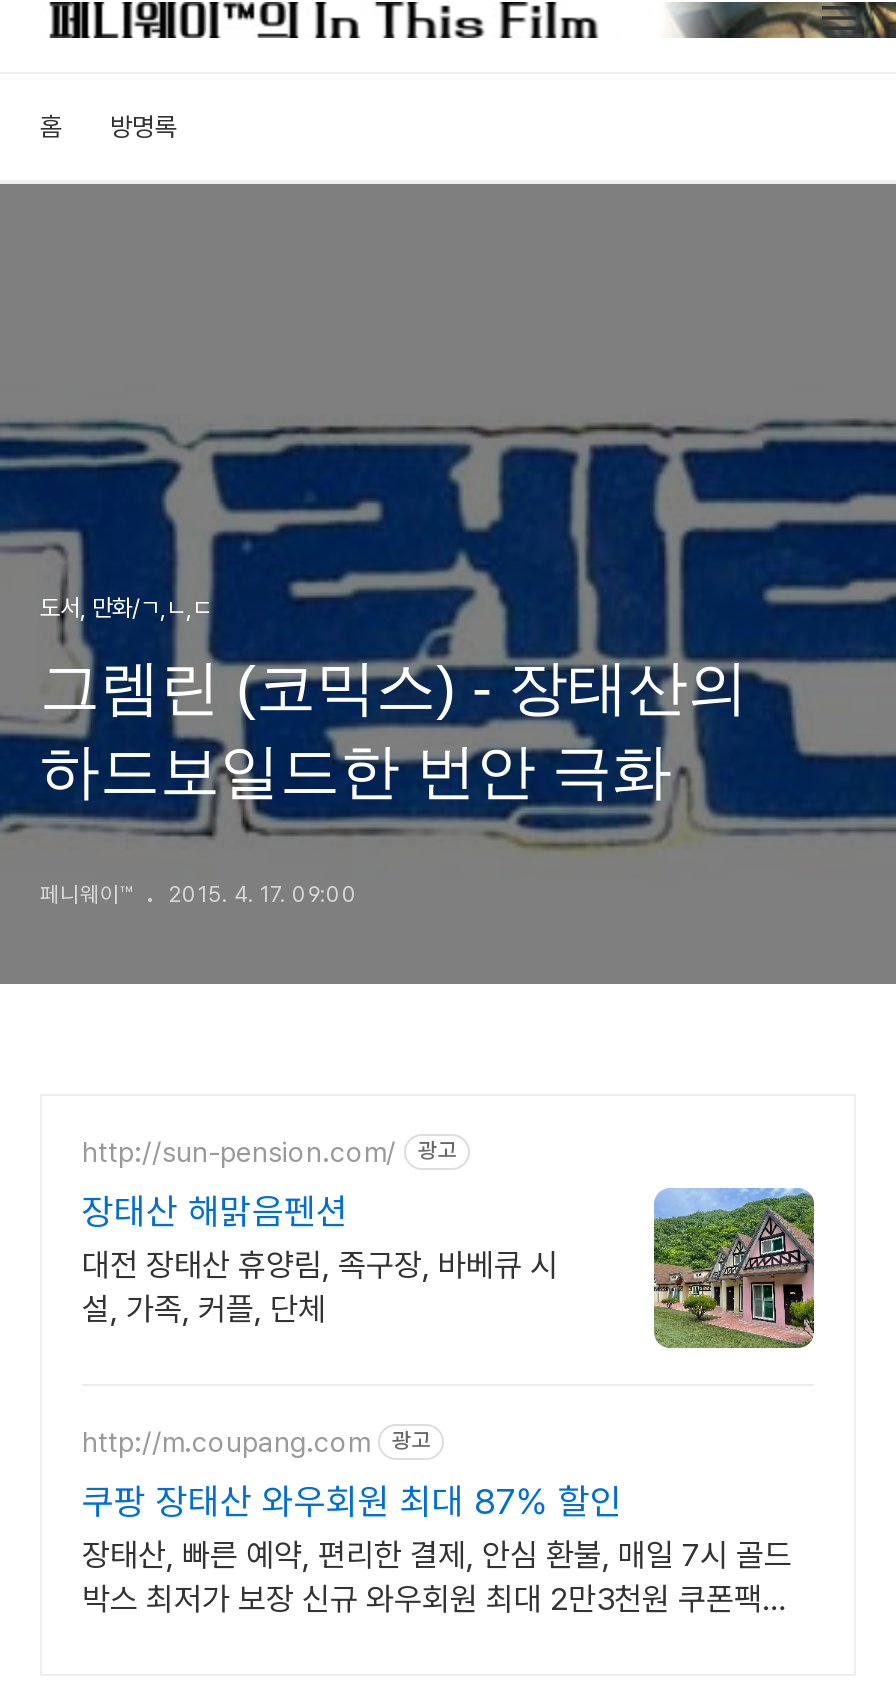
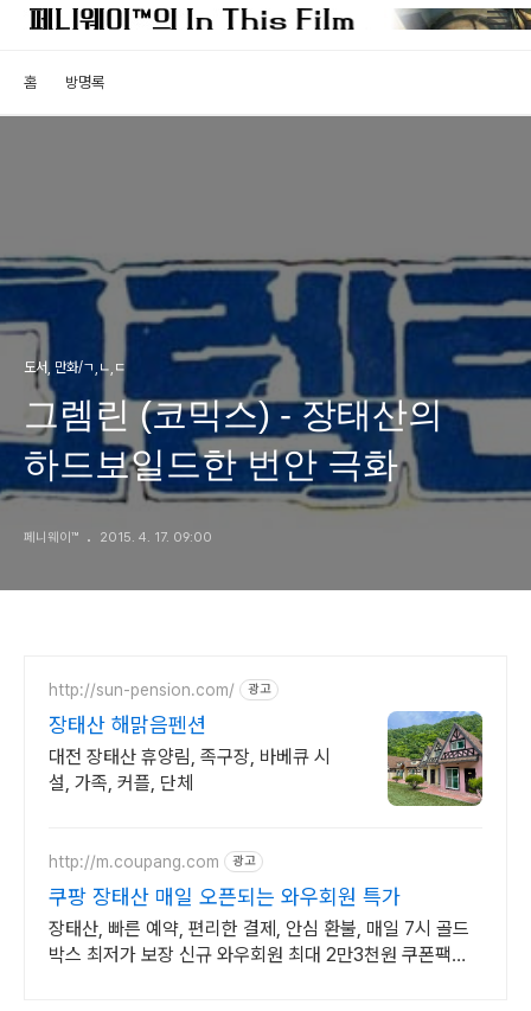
- 쿠팡 장태산 와우회원 최대 87% 할인
+ 쿠팡 장태산 매일 오픈되는 와우회원 특가
